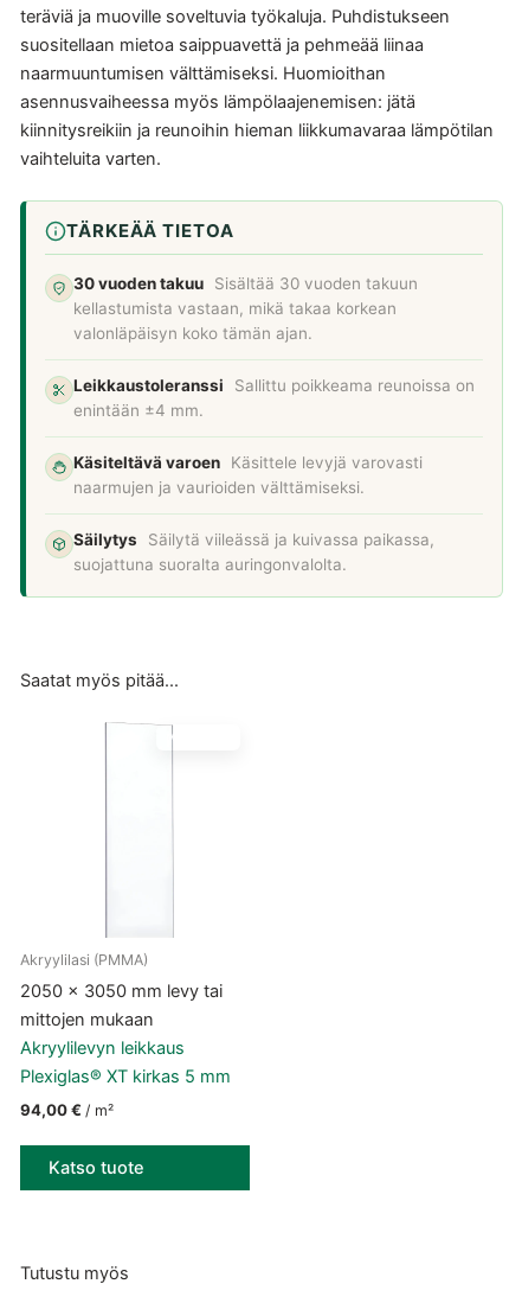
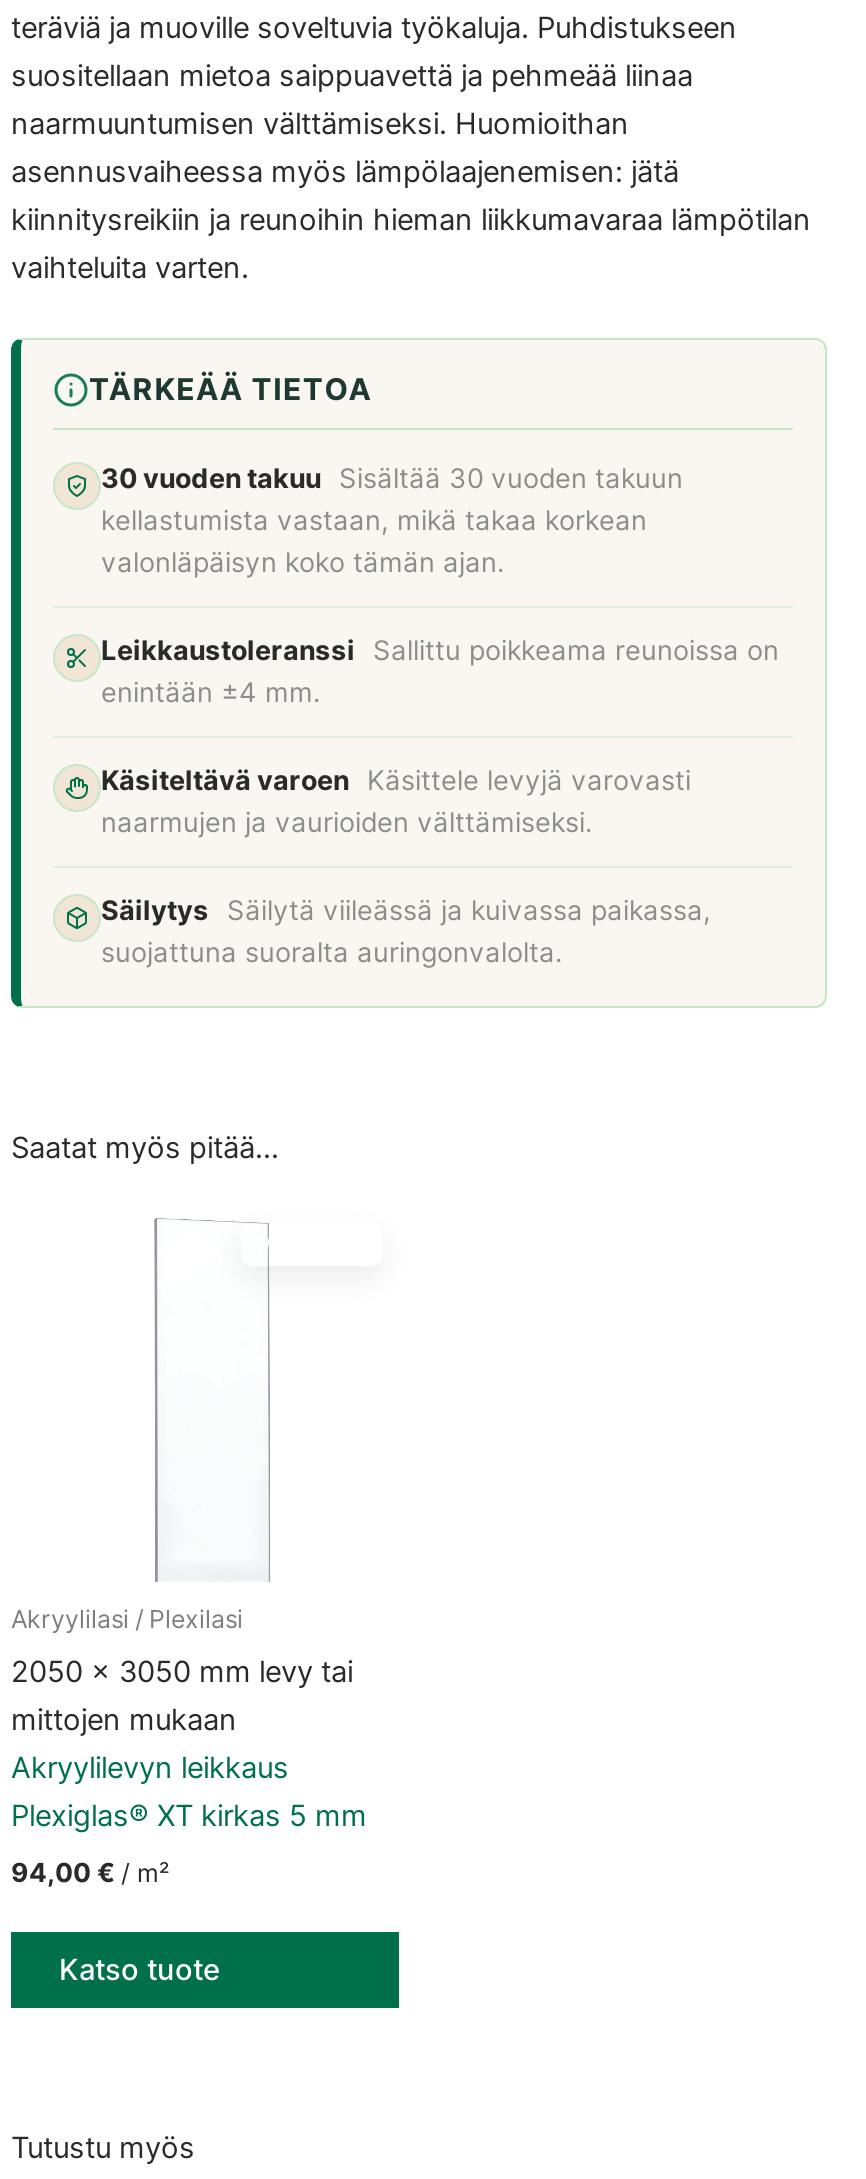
- Akryylilasi (PMMA)
+ Akryylilasi / Plexilasi
